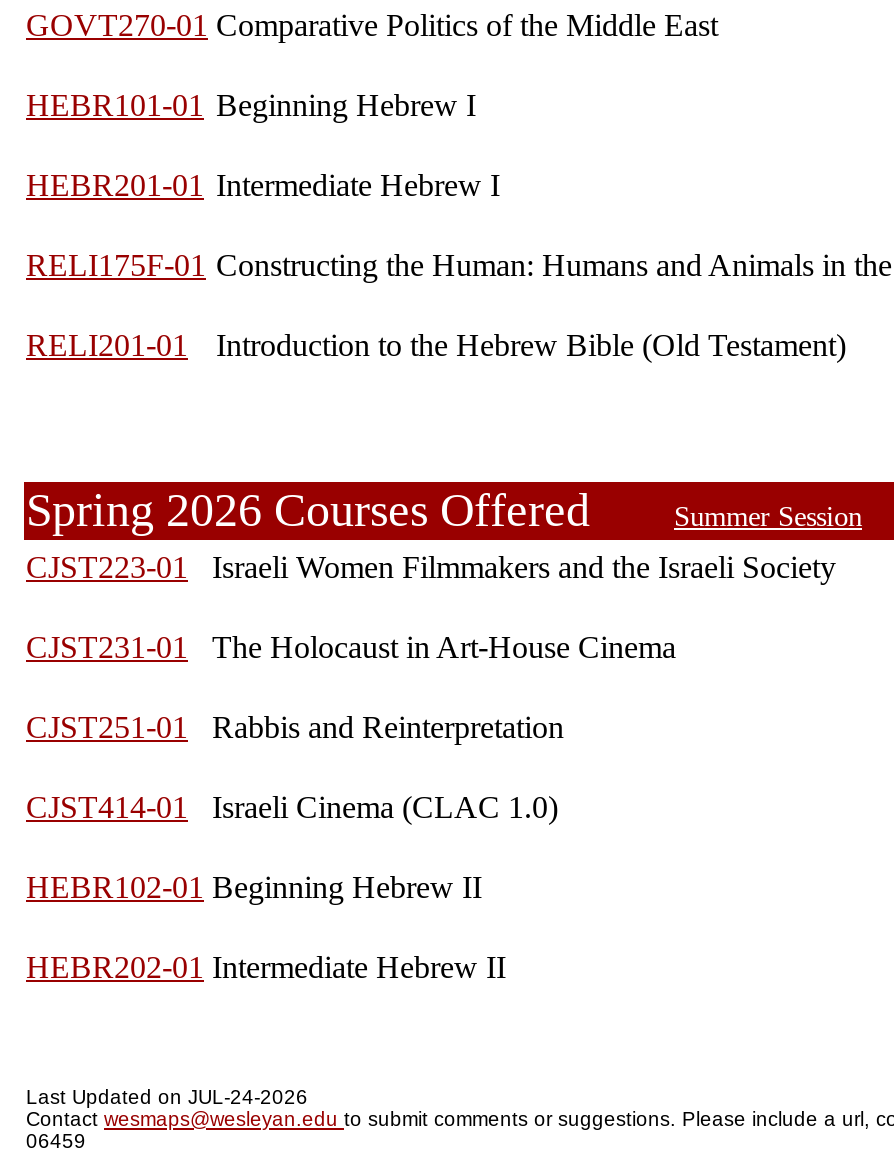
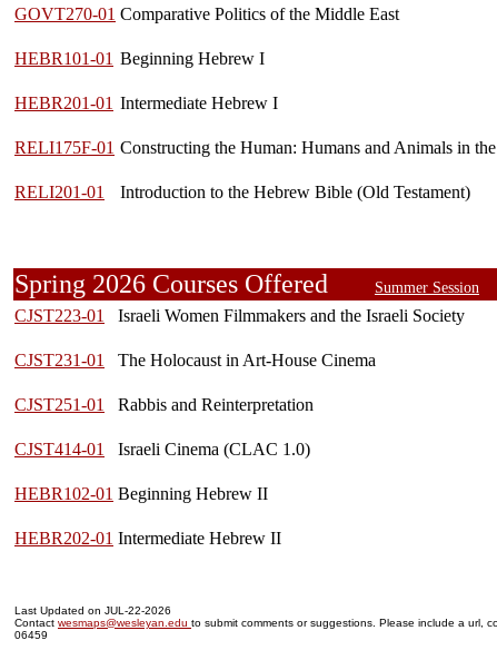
- Last Updated on JUL-24-2026
+ Last Updated on JUL-22-2026
